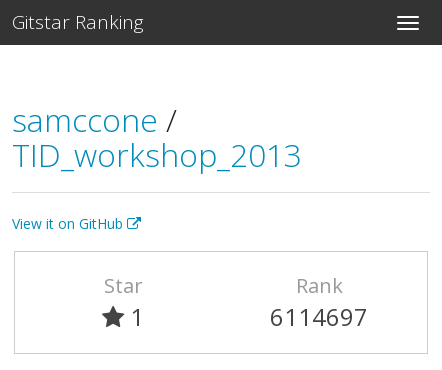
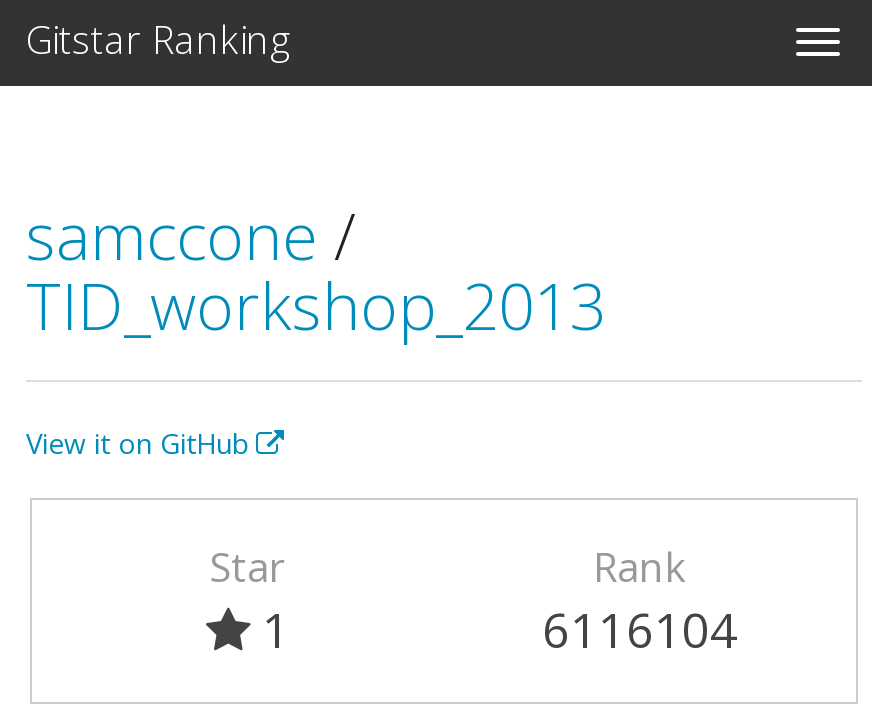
- 6114697
+ 6116104
